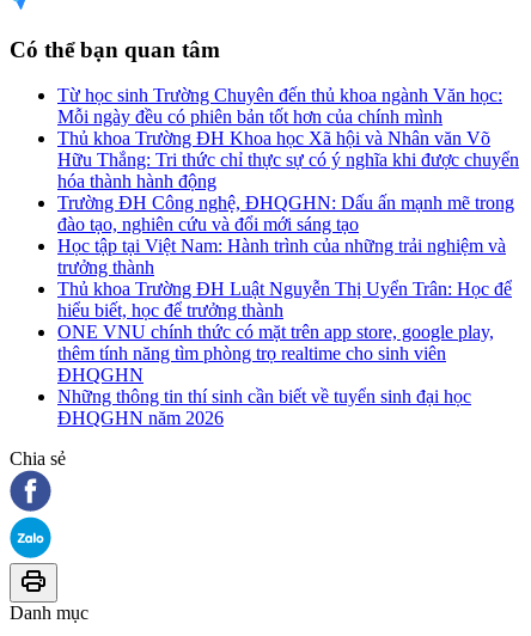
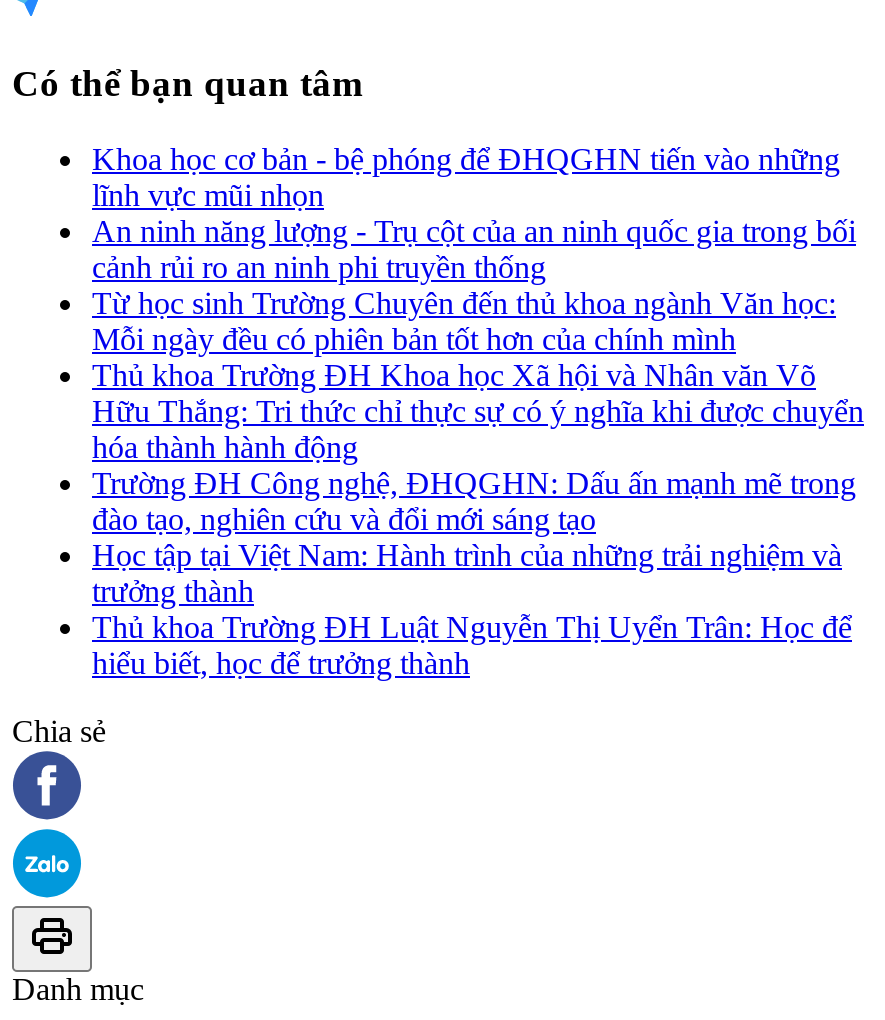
+ Khoa học cơ bản - bệ phóng để ĐHQGHN tiến vào những
+ lĩnh vực mũi nhọn
+ An ninh năng lượng - Trụ cột của an ninh quốc gia trong bối
+ cảnh rủi ro an ninh phi truyền thống

moved down: Từ học sinh Trường Chuyên đến thủ khoa ngành Văn học: | Mỗi ngày đều có phiên bản tốt hơn của chính mình | Thủ khoa Trường ĐH Khoa học Xã hội và Nhân văn Võ | ... | Thủ khoa Trường ĐH Luật Nguyễn Thị Uyển Trân: Học để | hiểu biết, học để trưởng thành

- ONE VNU chính thức có mặt trên app store, google play,
- thêm tính năng tìm phòng trọ realtime cho sinh viên
- ĐHQGHN
- Những thông tin thí sinh cần biết về tuyển sinh đại học
- ĐHQGHN năm 2026
